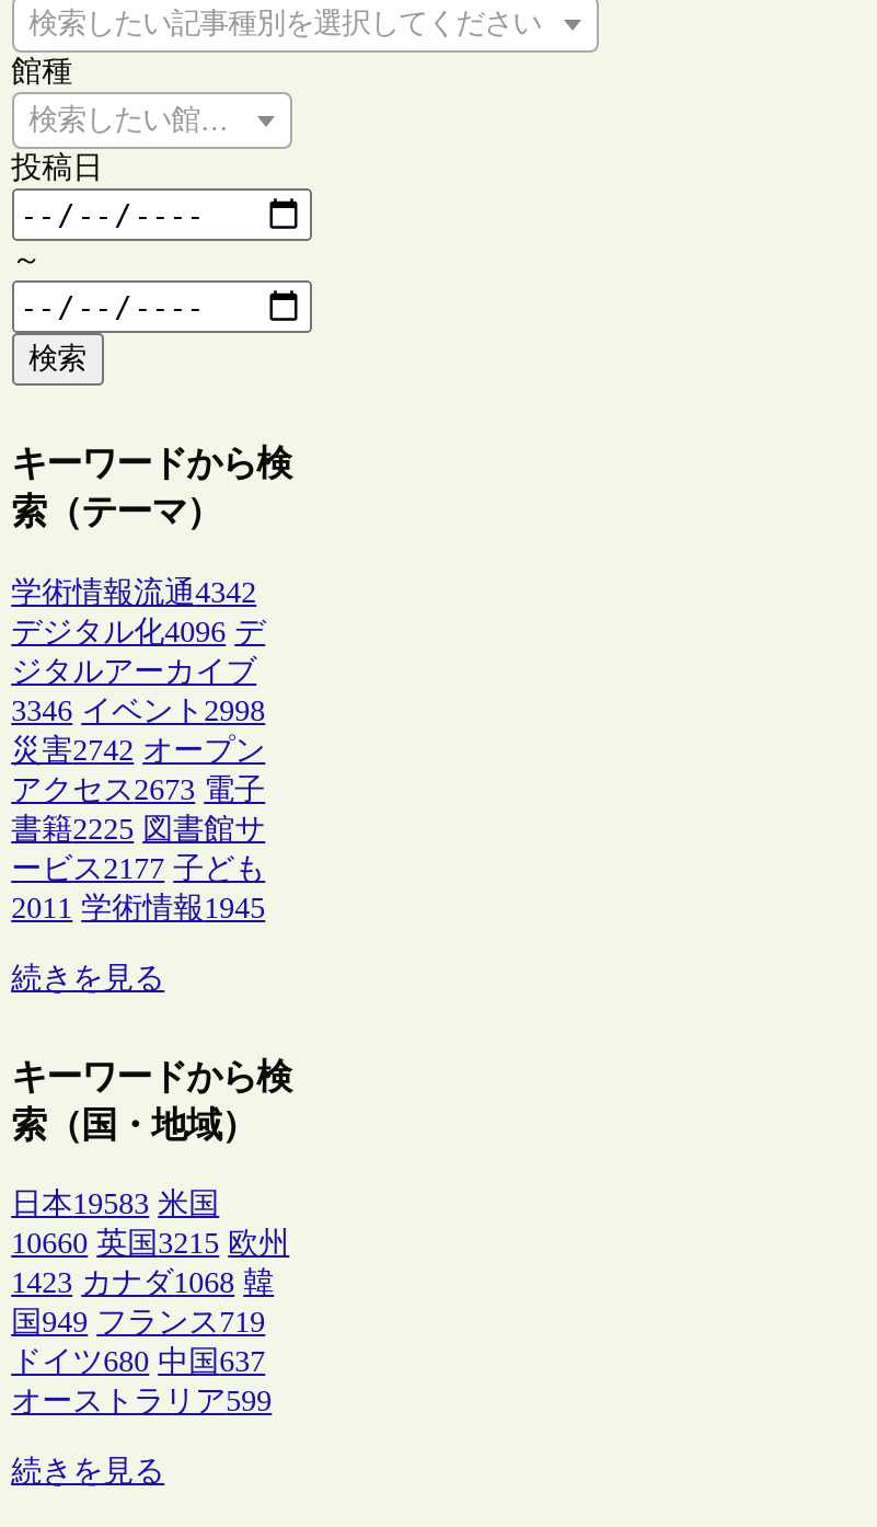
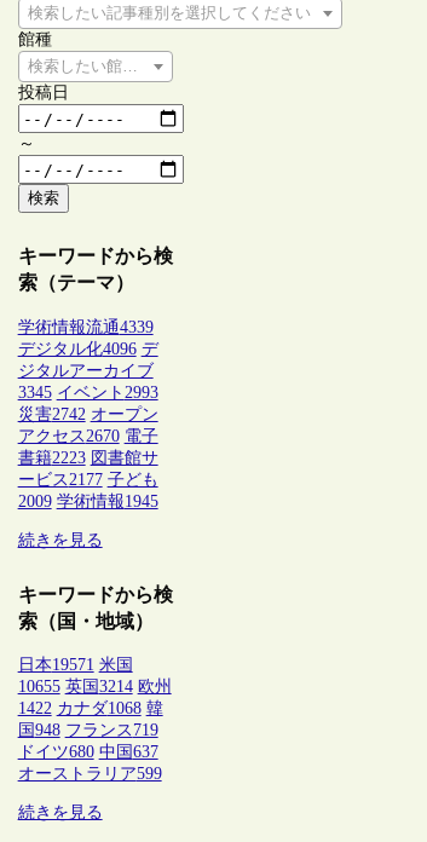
- 学術情報流通4342
+ 学術情報流通4339

- 3346 イベント2998
+ 3345 イベント2993

- アクセス2673 電子
+ アクセス2670 電子

- 書籍2225 図書館サ
+ 書籍2223 図書館サ

- 2011 学術情報1945
+ 2009 学術情報1945

- 日本19583 米国
+ 日本19571 米国

- 10660 英国3215 欧州
+ 10655 英国3214 欧州

- 1423 カナダ1068 韓
+ 1422 カナダ1068 韓

- 国949 フランス719
+ 国948 フランス719
